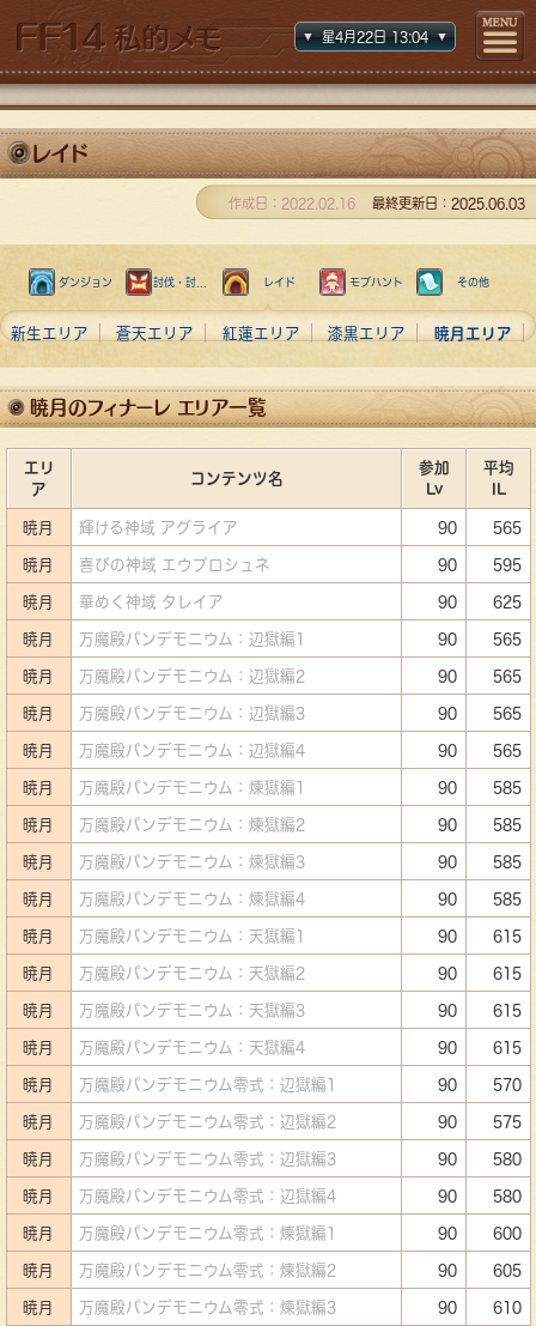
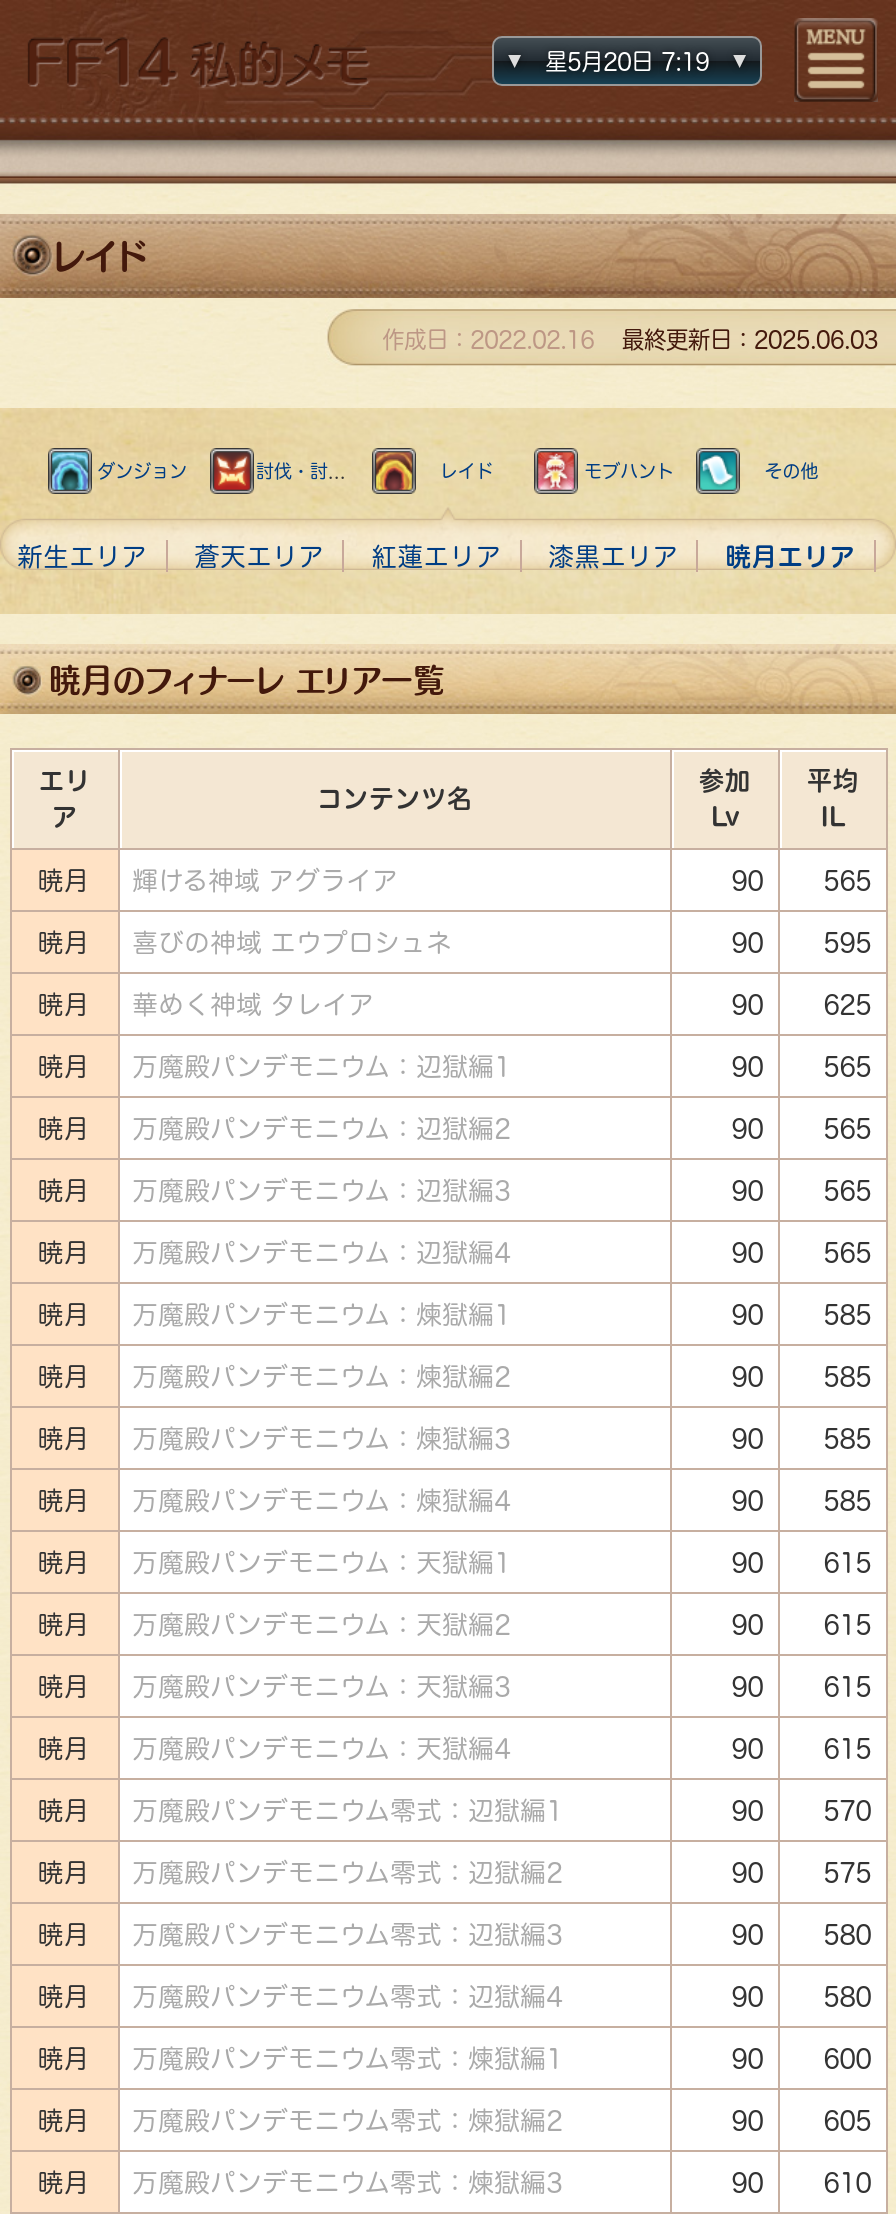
- 星4月22日 13:04
+ 星5月20日 7:19
